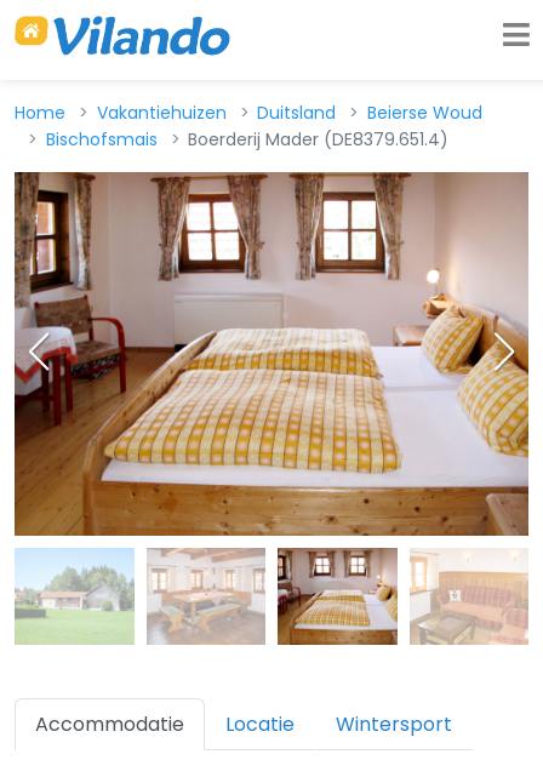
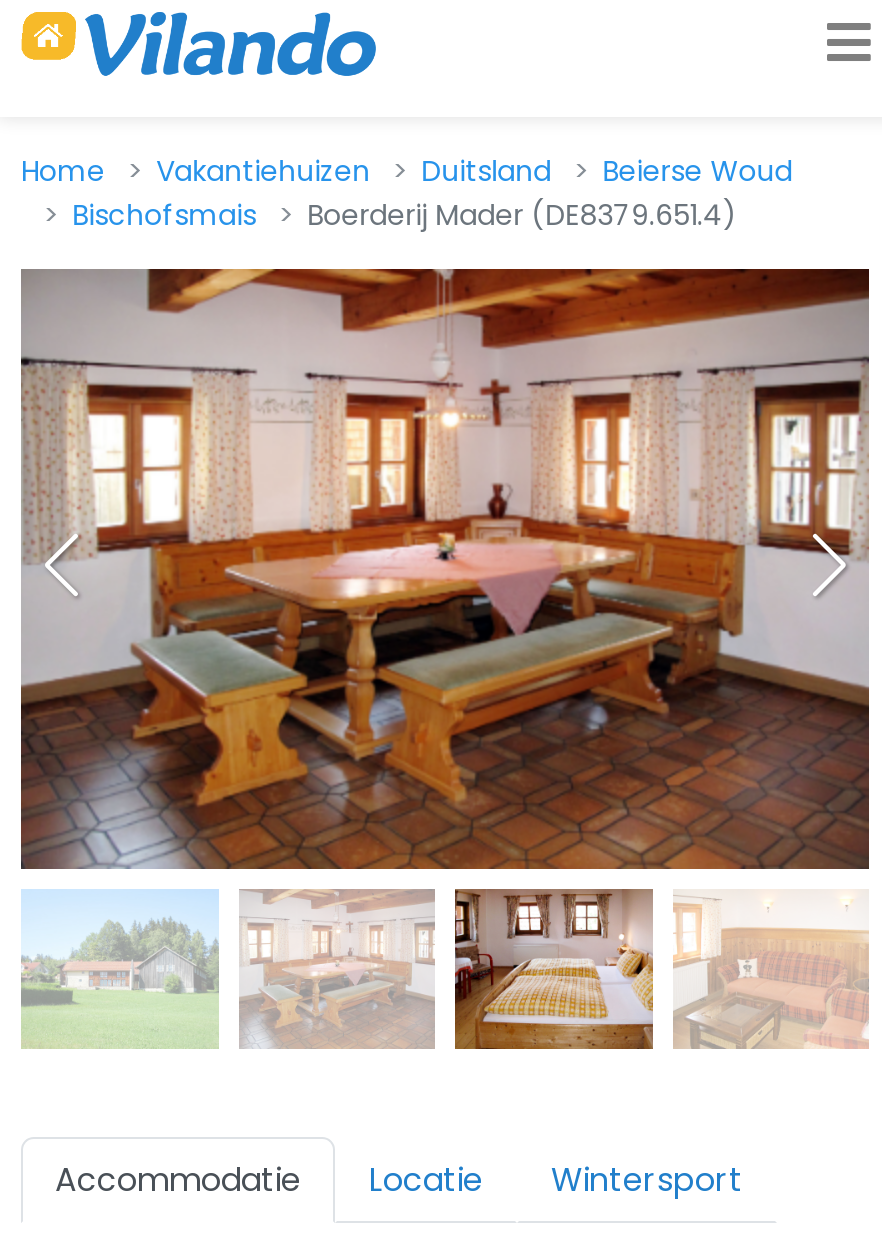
- [image]
+ [image]
